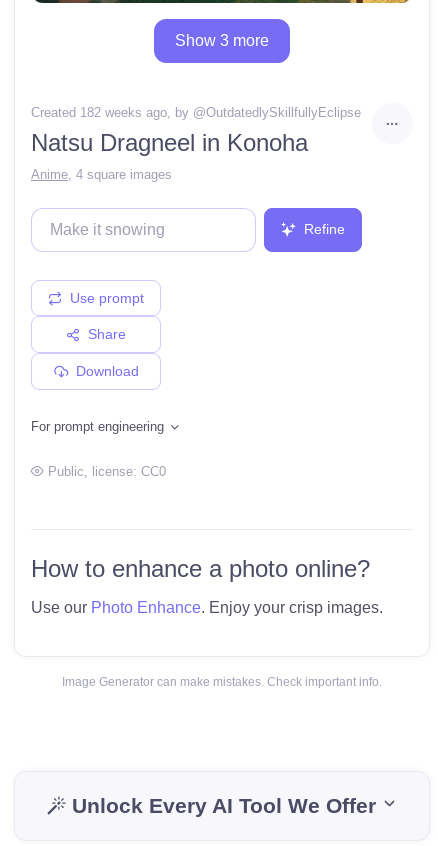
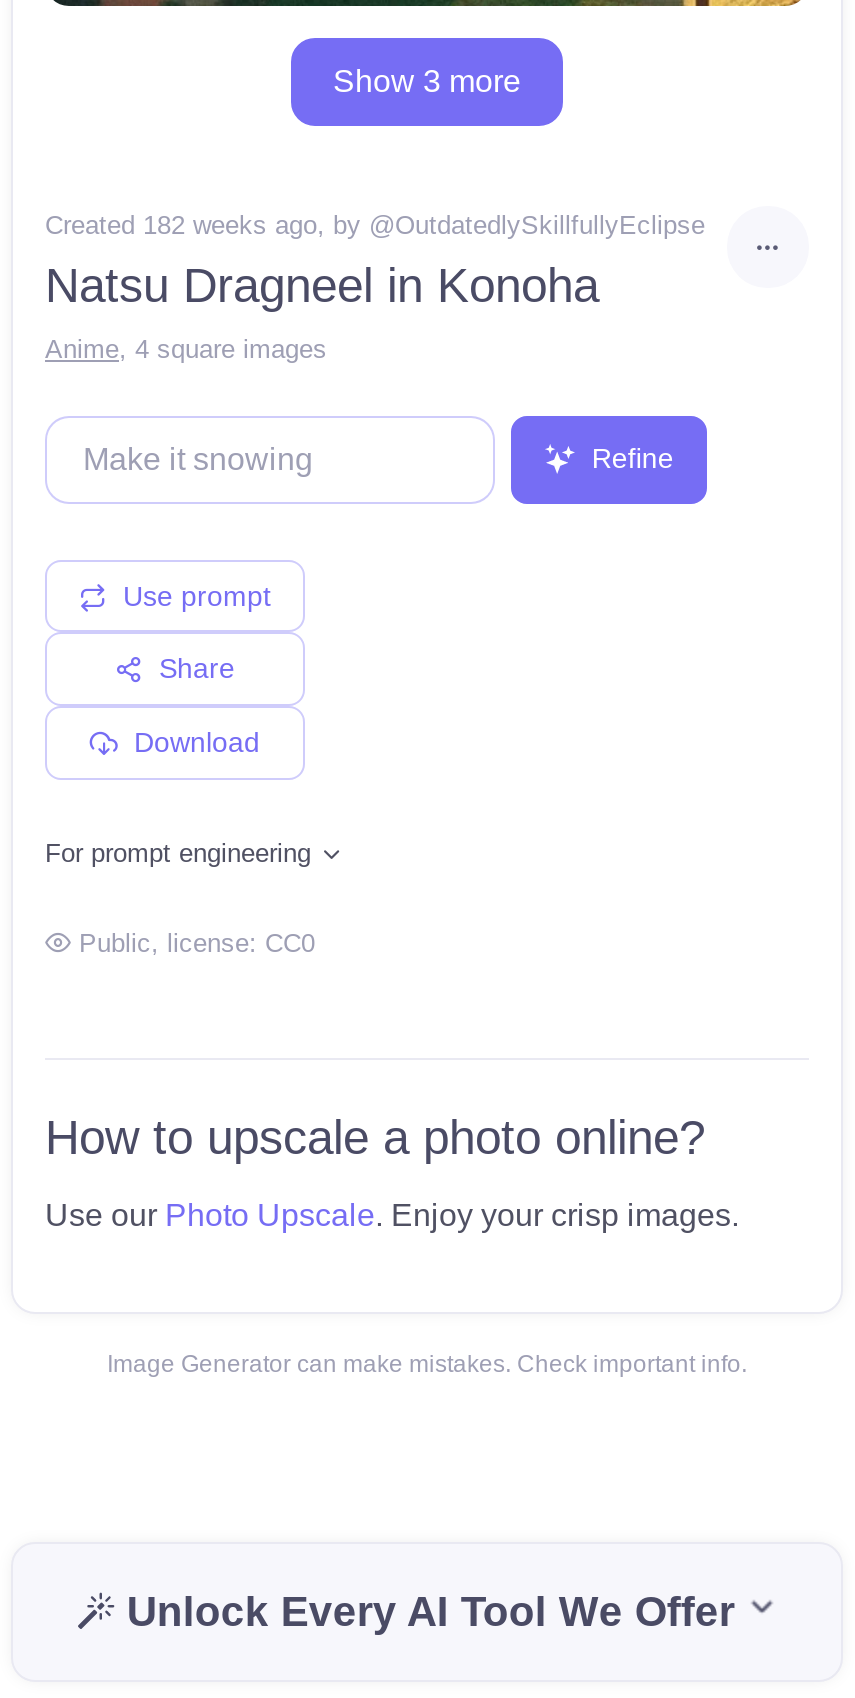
- How to enhance a photo online?
+ How to upscale a photo online?

- Use our Photo Enhance. Enjoy your crisp images.
+ Use our Photo Upscale. Enjoy your crisp images.
